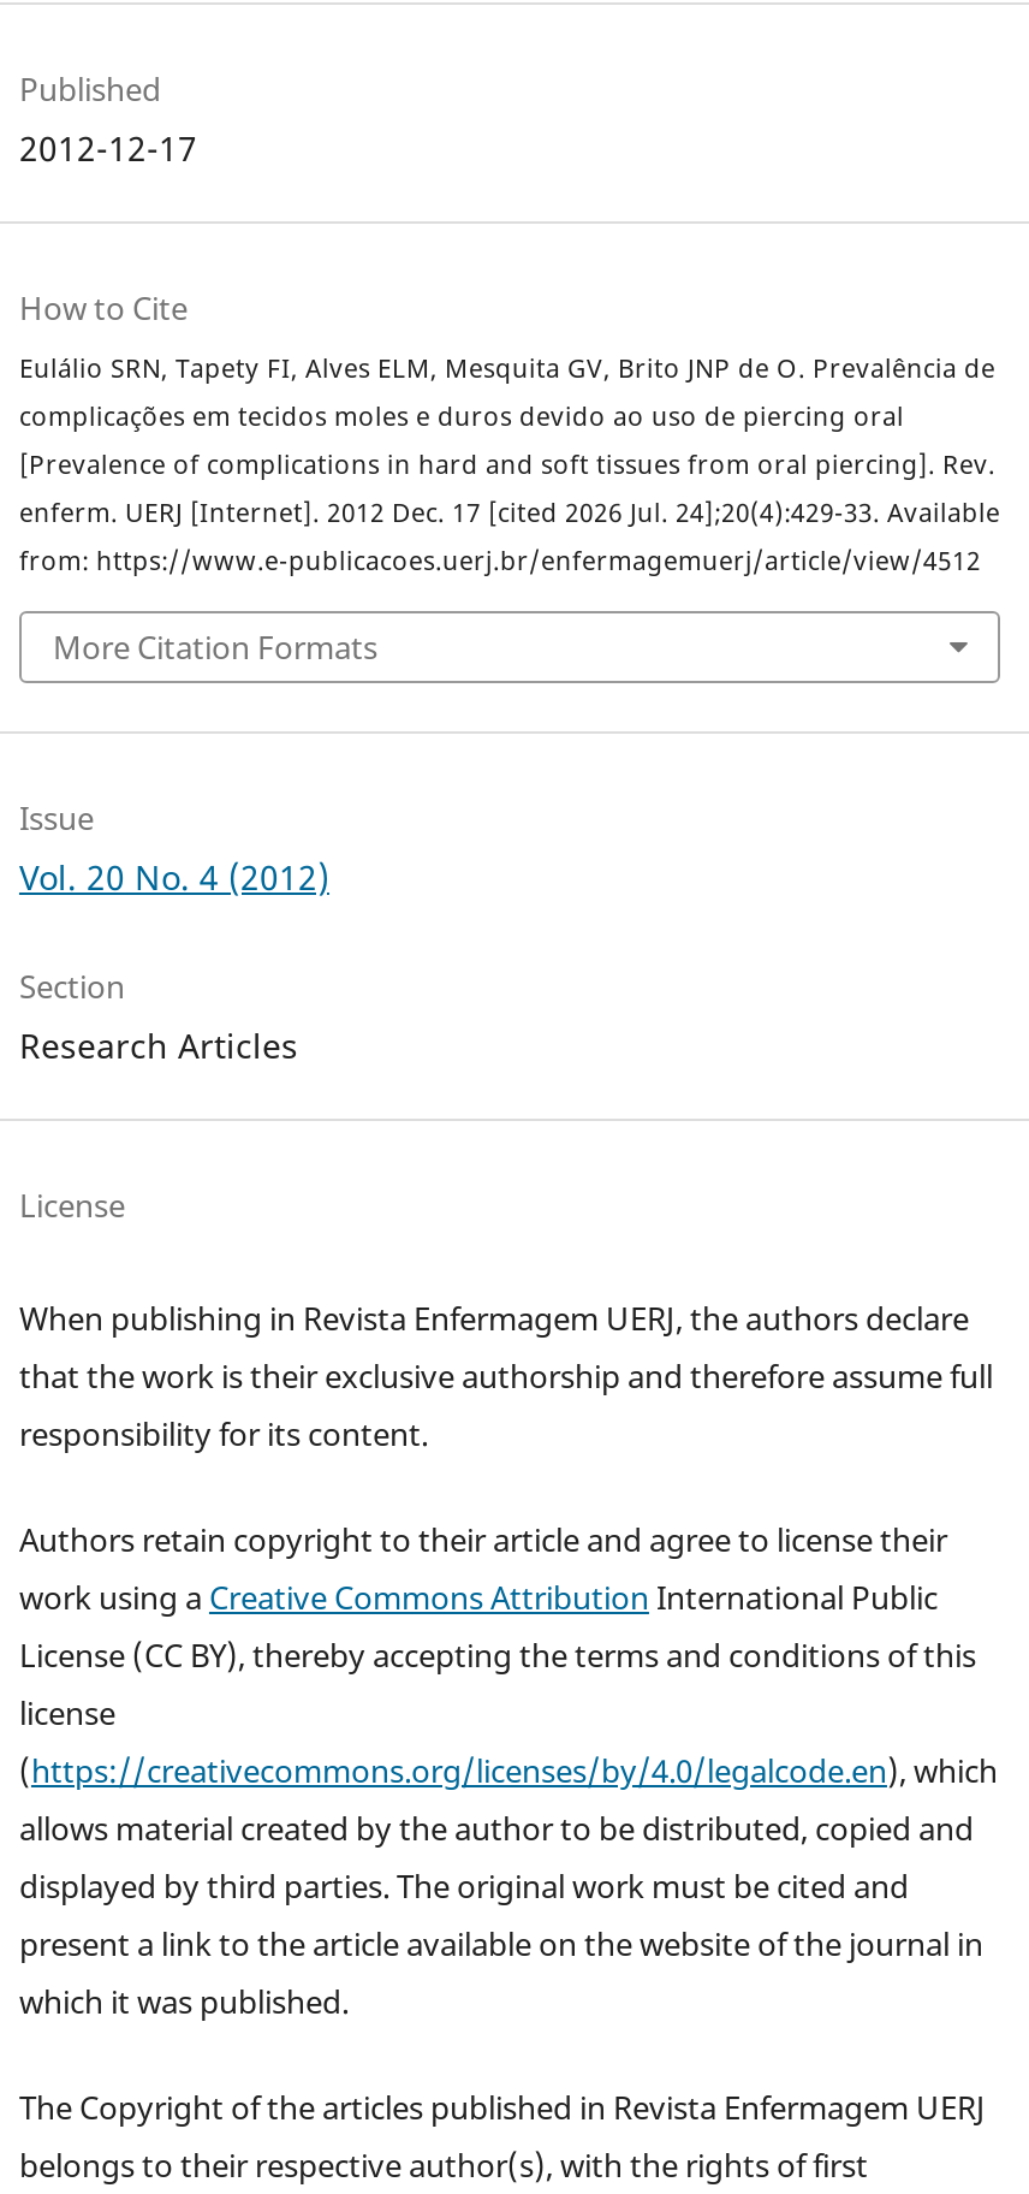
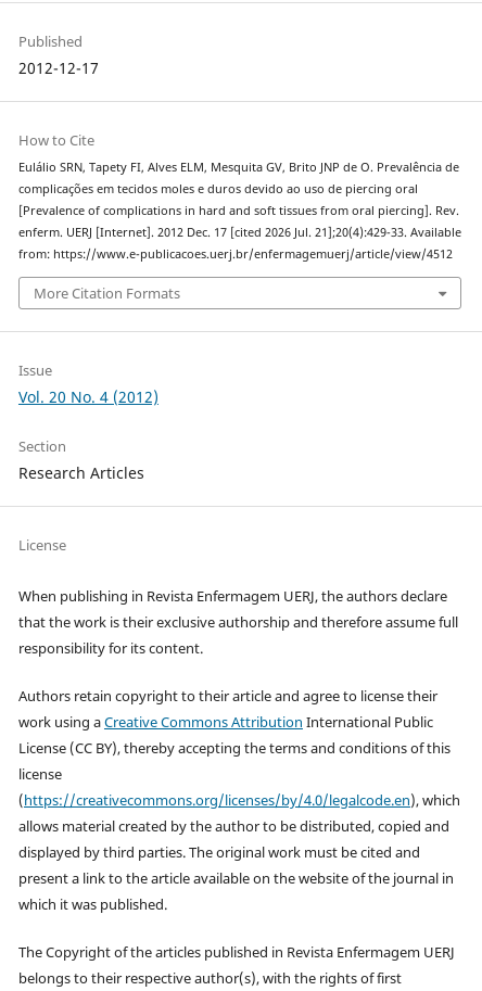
- enferm. UERJ [Internet]. 2012 Dec. 17 [cited 2026 Jul. 24];20(4):429-33. Available
+ enferm. UERJ [Internet]. 2012 Dec. 17 [cited 2026 Jul. 21];20(4):429-33. Available
